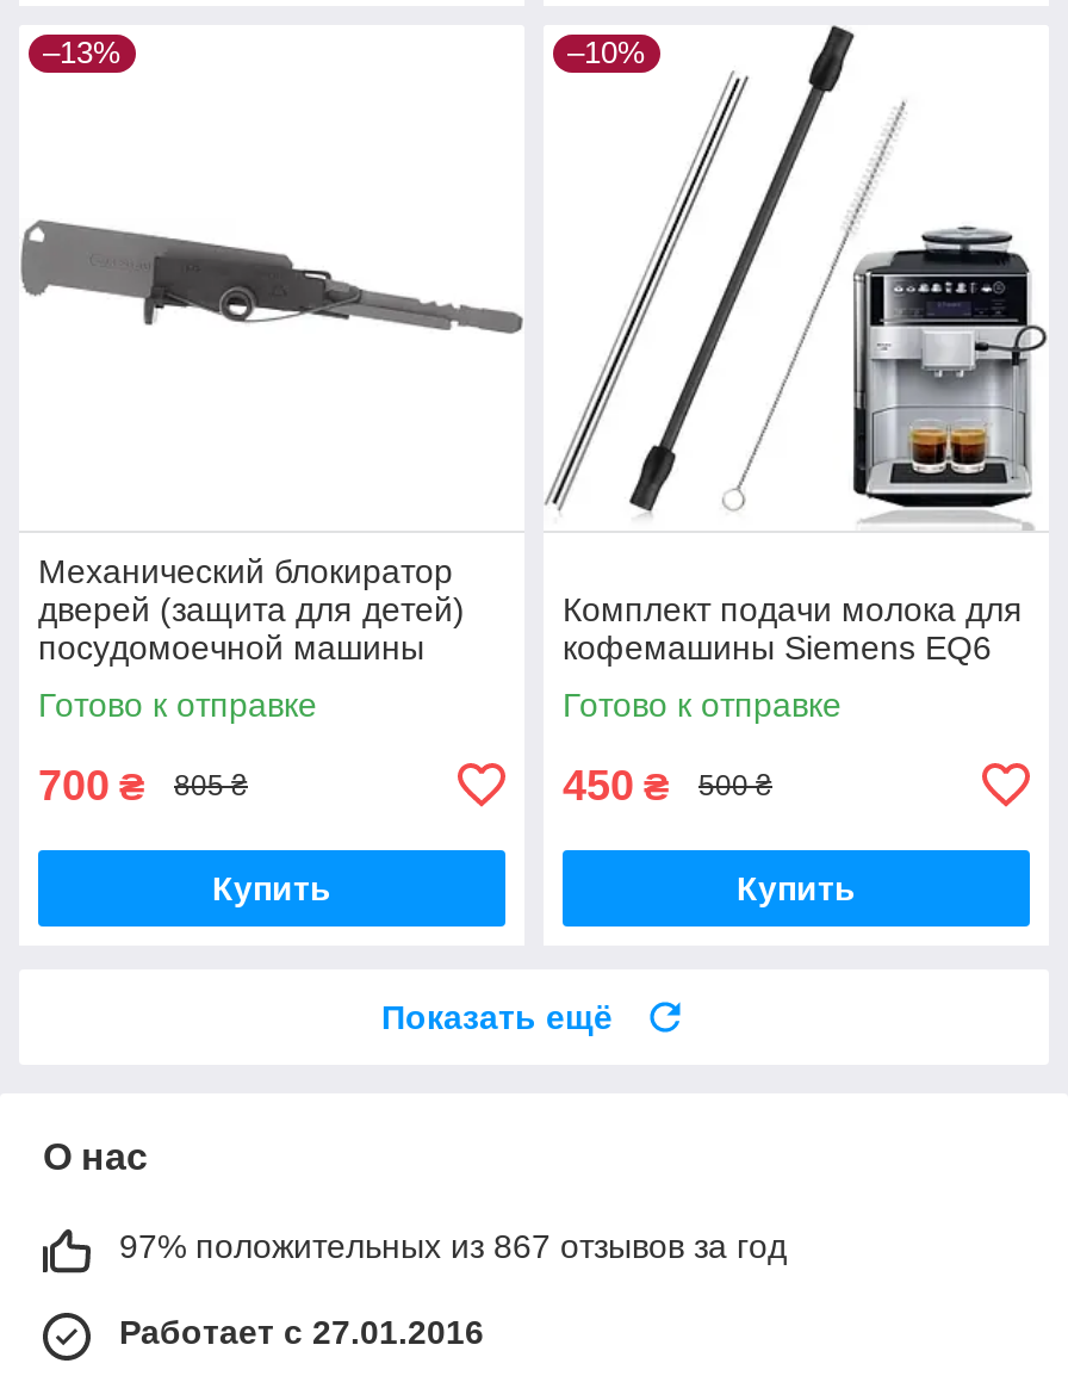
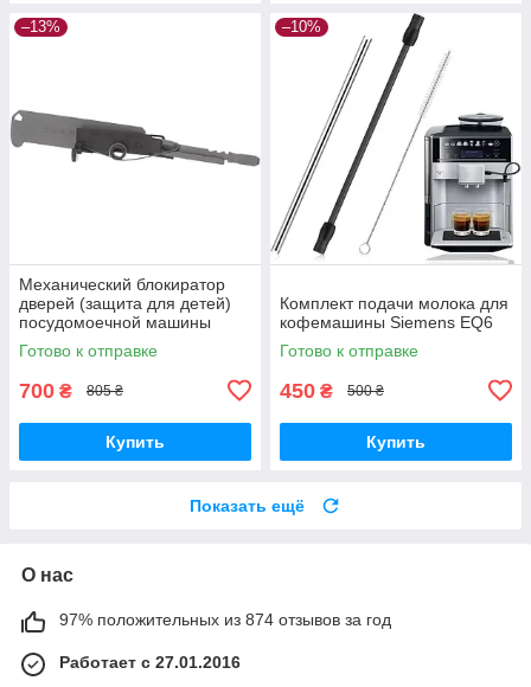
- 97% положительных из 867 отзывов за год
+ 97% положительных из 874 отзывов за год
